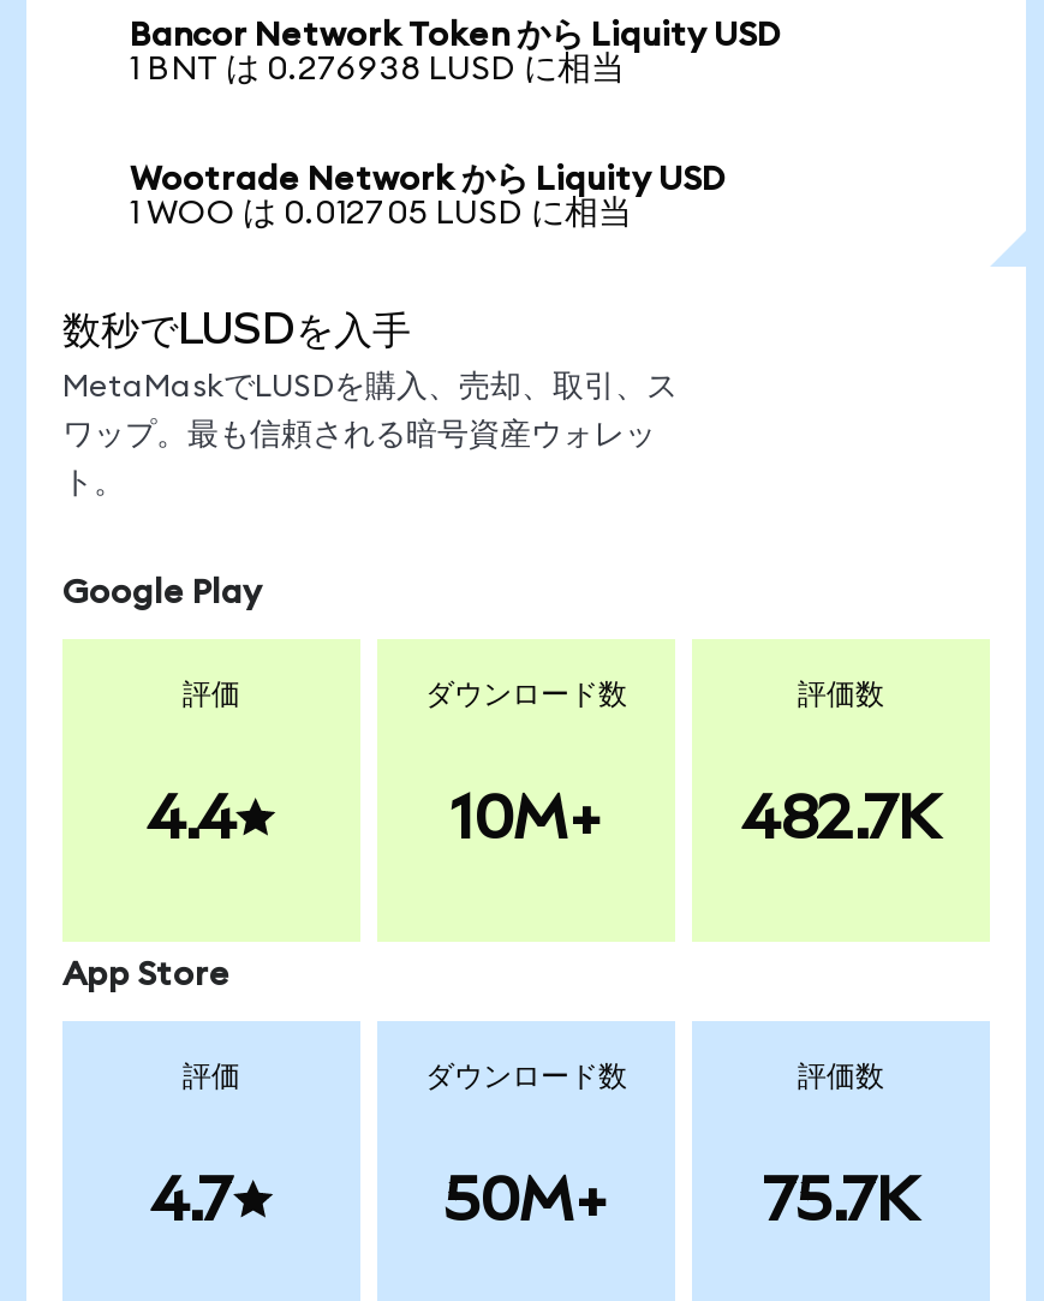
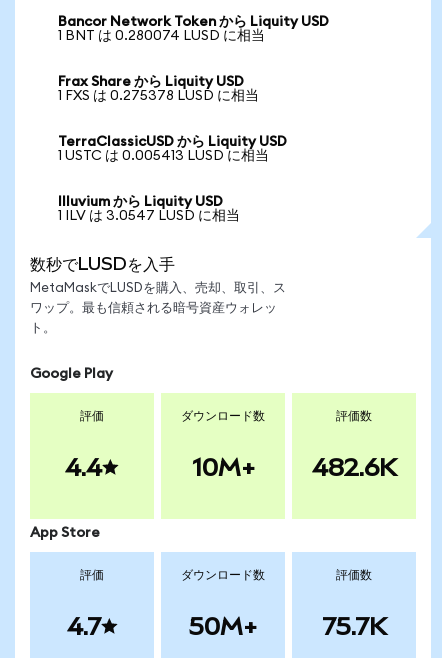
- 1 BNT は 0.276938 LUSD に相当
- Wootrade Network から Liquity USD
- 1 WOO は 0.012705 LUSD に相当
+ 1 BNT は 0.280074 LUSD に相当
+ Frax Share から Liquity USD
+ 1 FXS は 0.275378 LUSD に相当
+ TerraClassicUSD から Liquity USD
+ 1 USTC は 0.005413 LUSD に相当
+ Illuvium から Liquity USD
+ 1 ILV は 3.0547 LUSD に相当

- 482.7K
+ 482.6K
